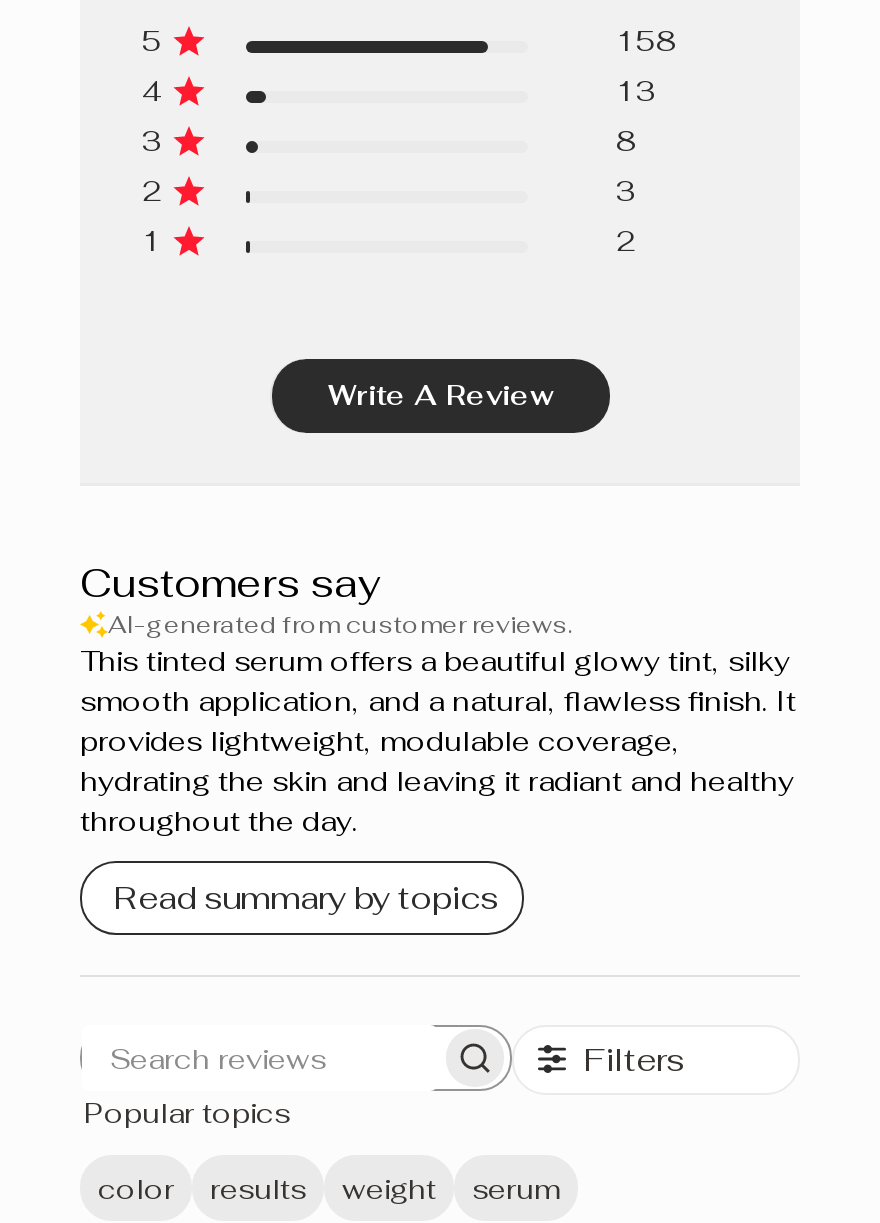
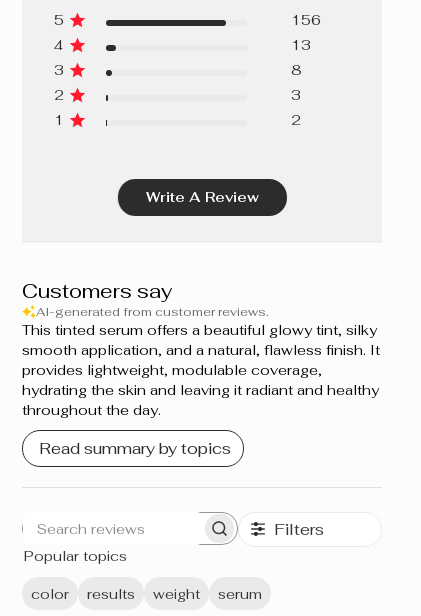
- 158
+ 156
